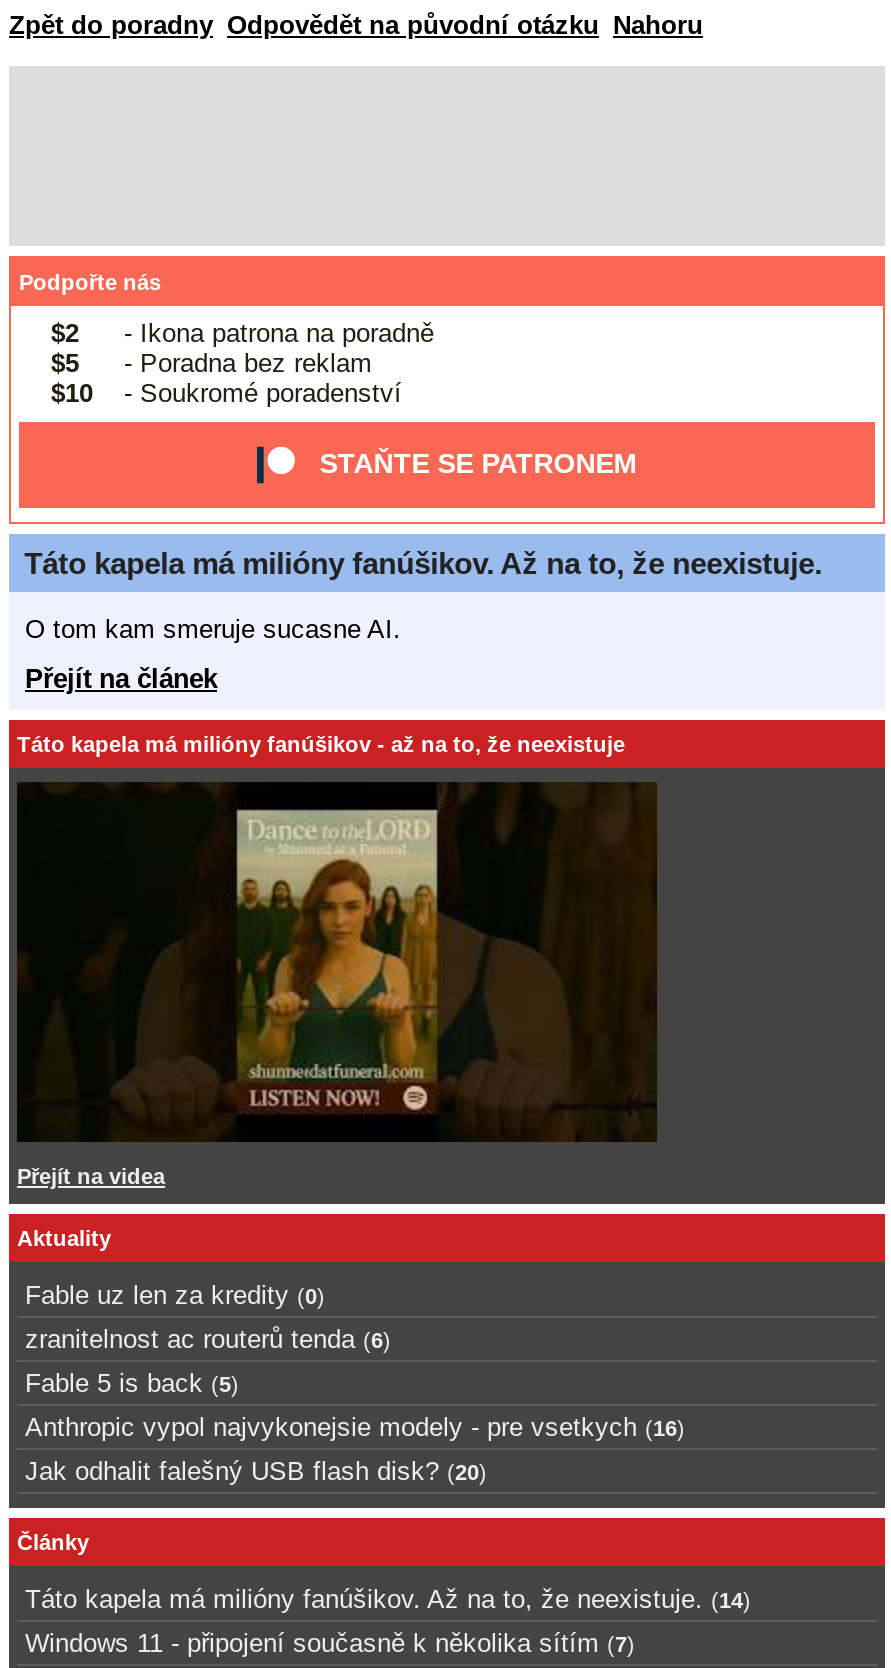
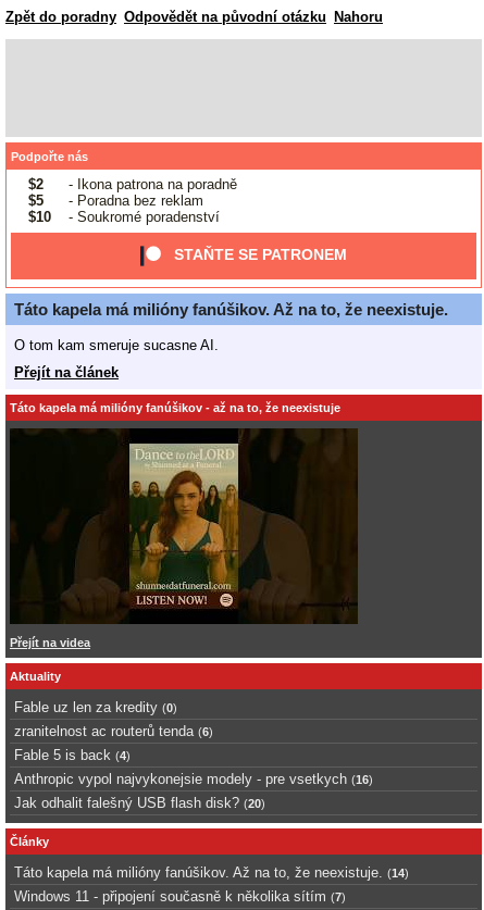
- Fable 5 is back (5)
+ Fable 5 is back (4)
